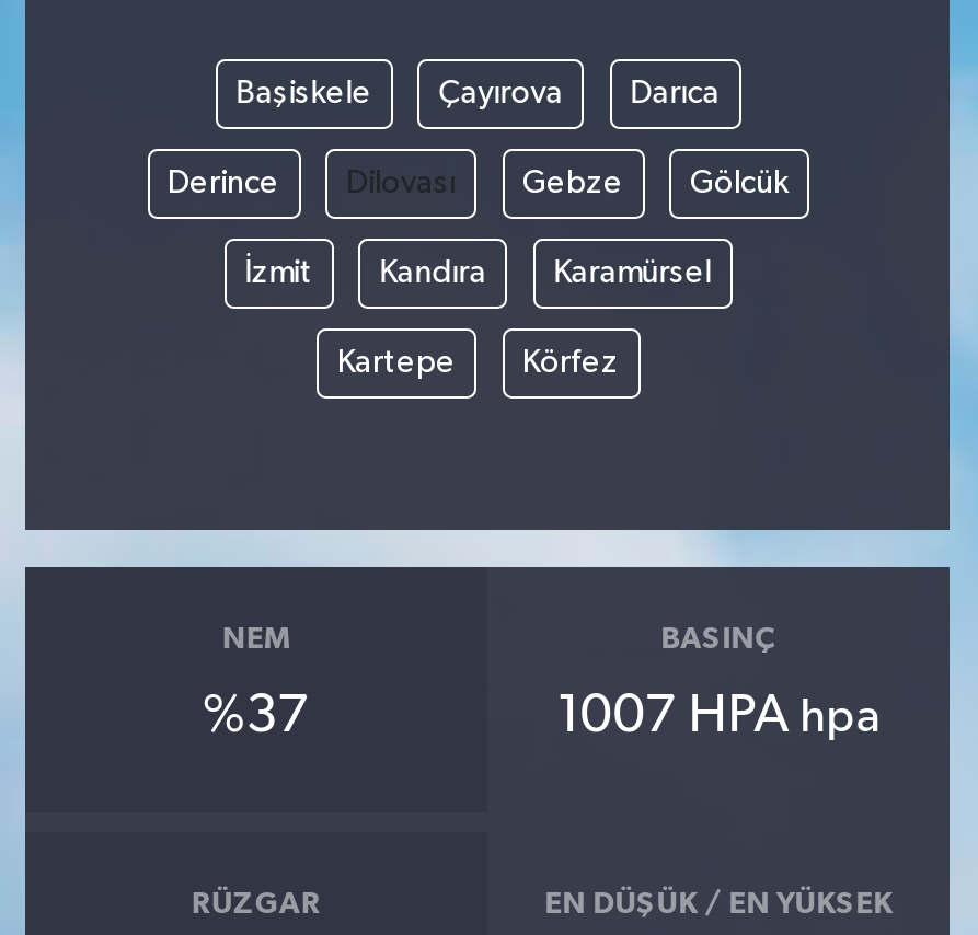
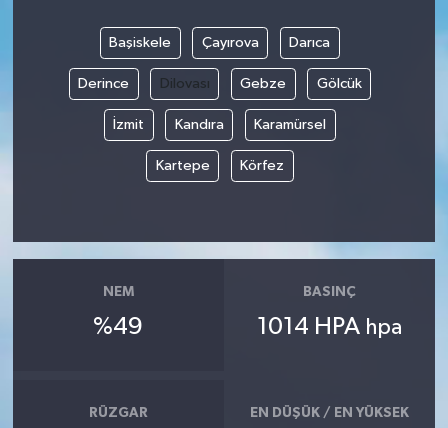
- %37
+ %49

- 1007 HPA hpa
+ 1014 HPA hpa
